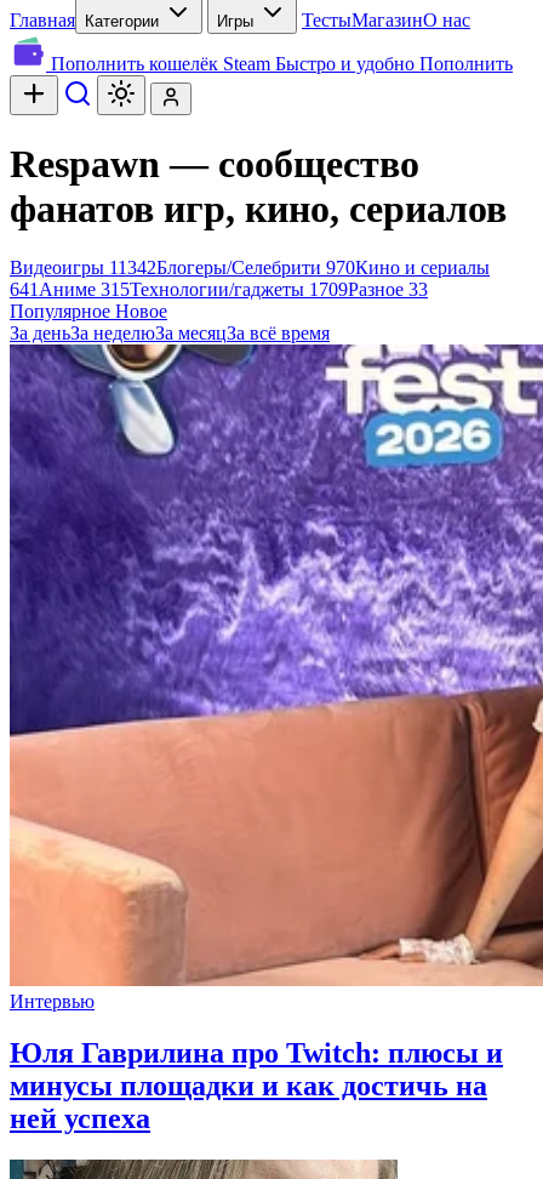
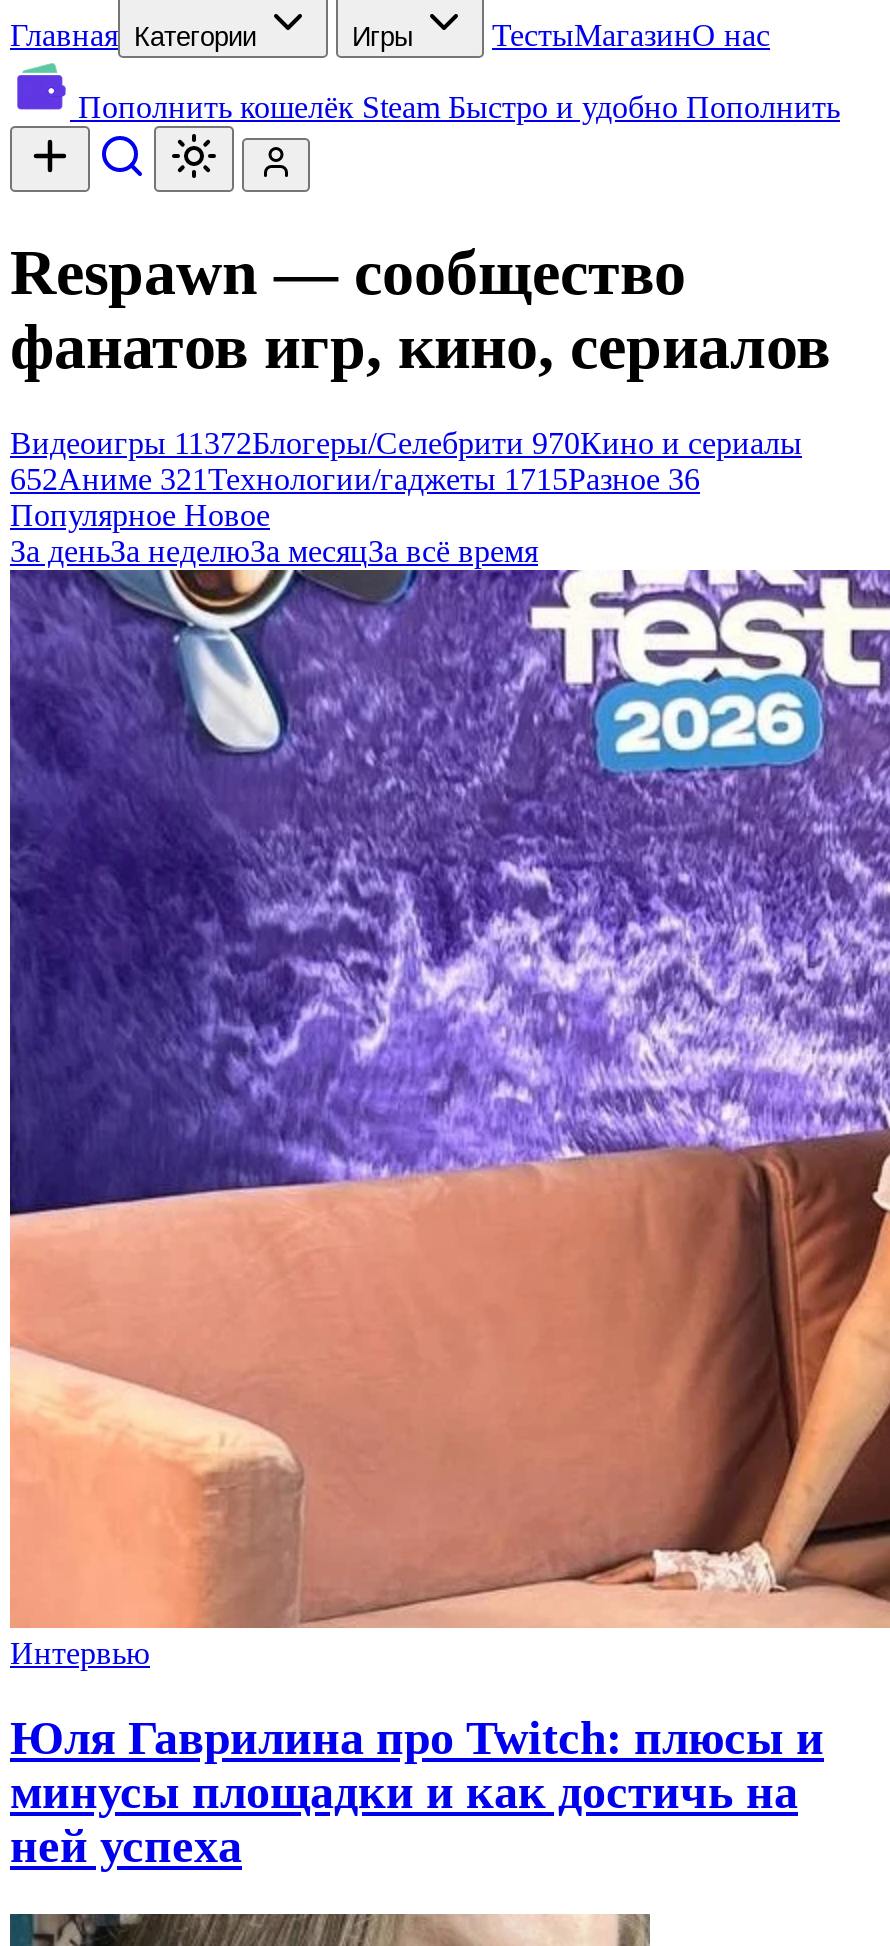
- Видеоигры 11342Блогеры/Селебрити 970Кино и сериалы
+ Видеоигры 11372Блогеры/Селебрити 970Кино и сериалы

- 641Аниме 315 Технологии/гаджеты 1709Разное 33
+ 652Аниме 321 Технологии/гаджеты 1715Разное 36
